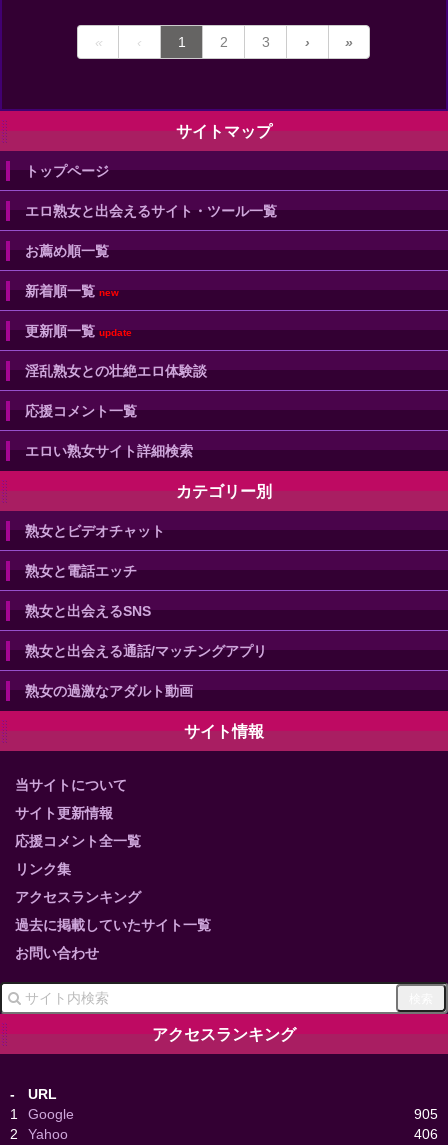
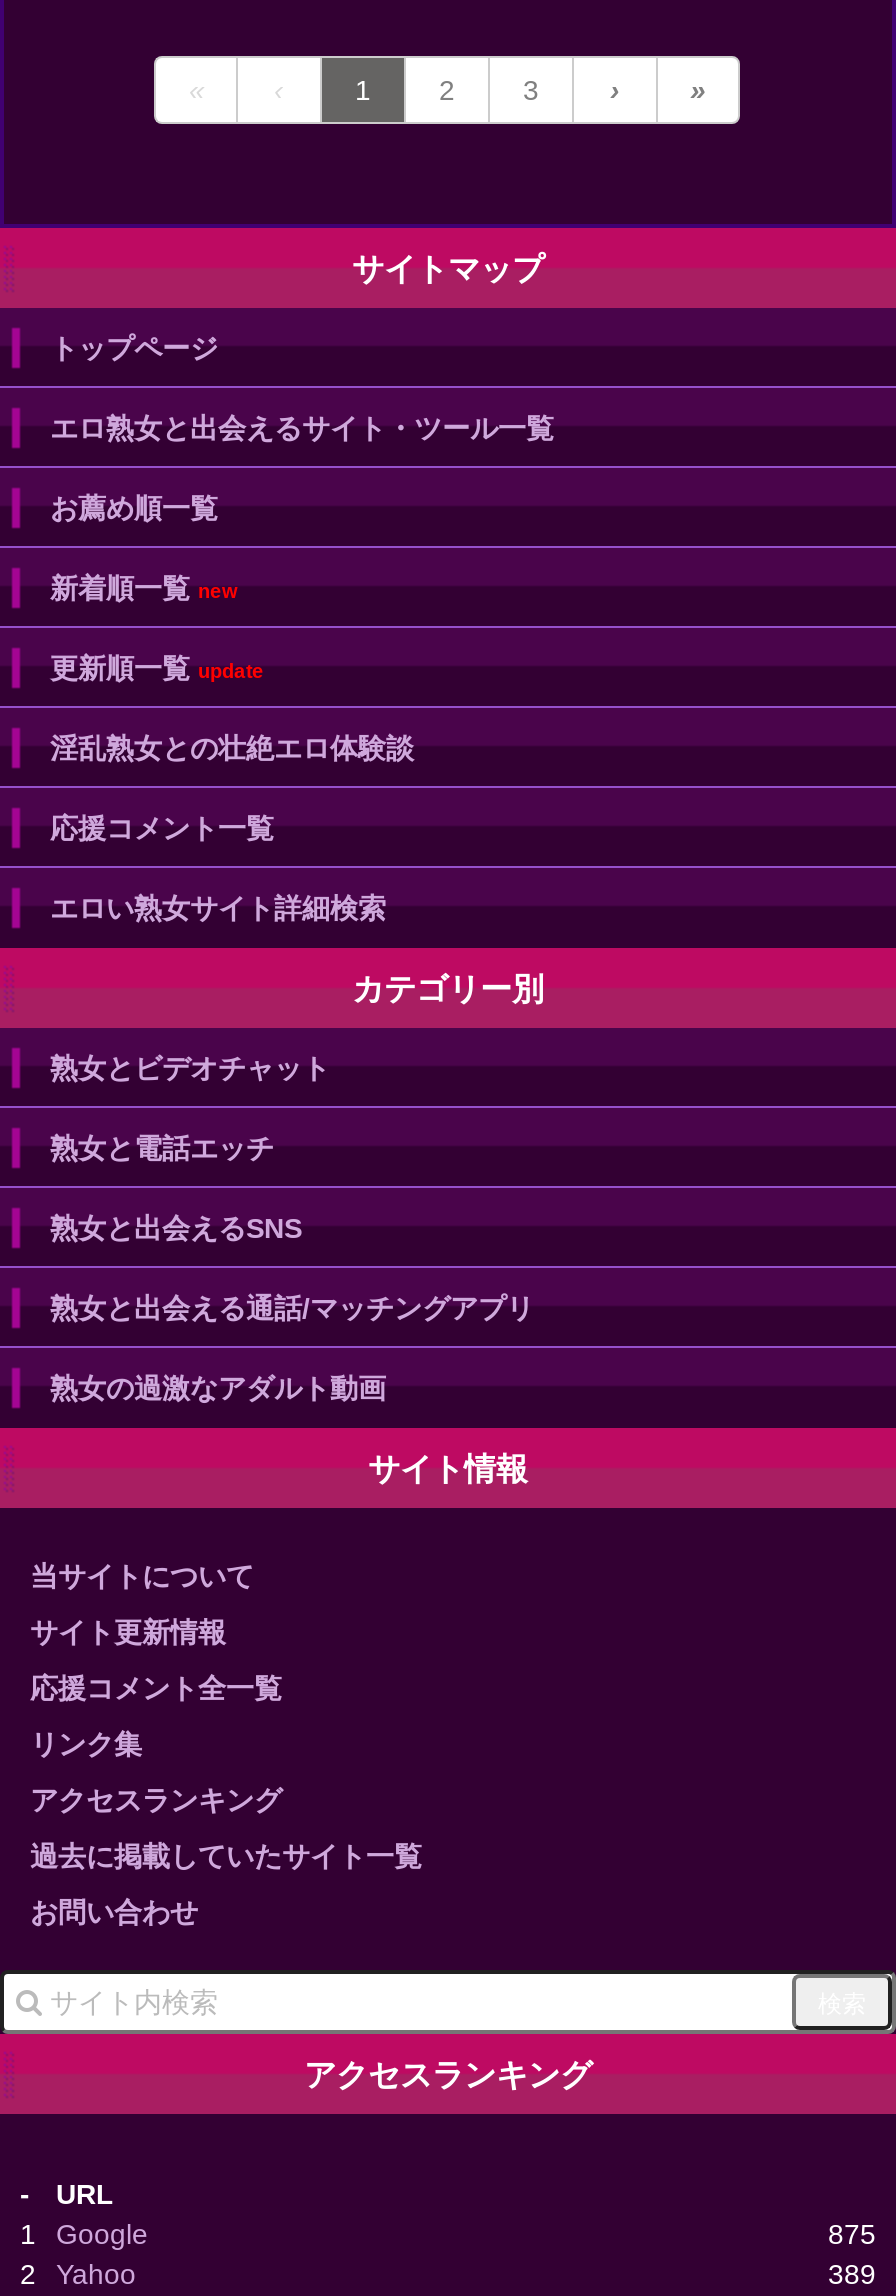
- 905
+ 875

- 406
+ 389
